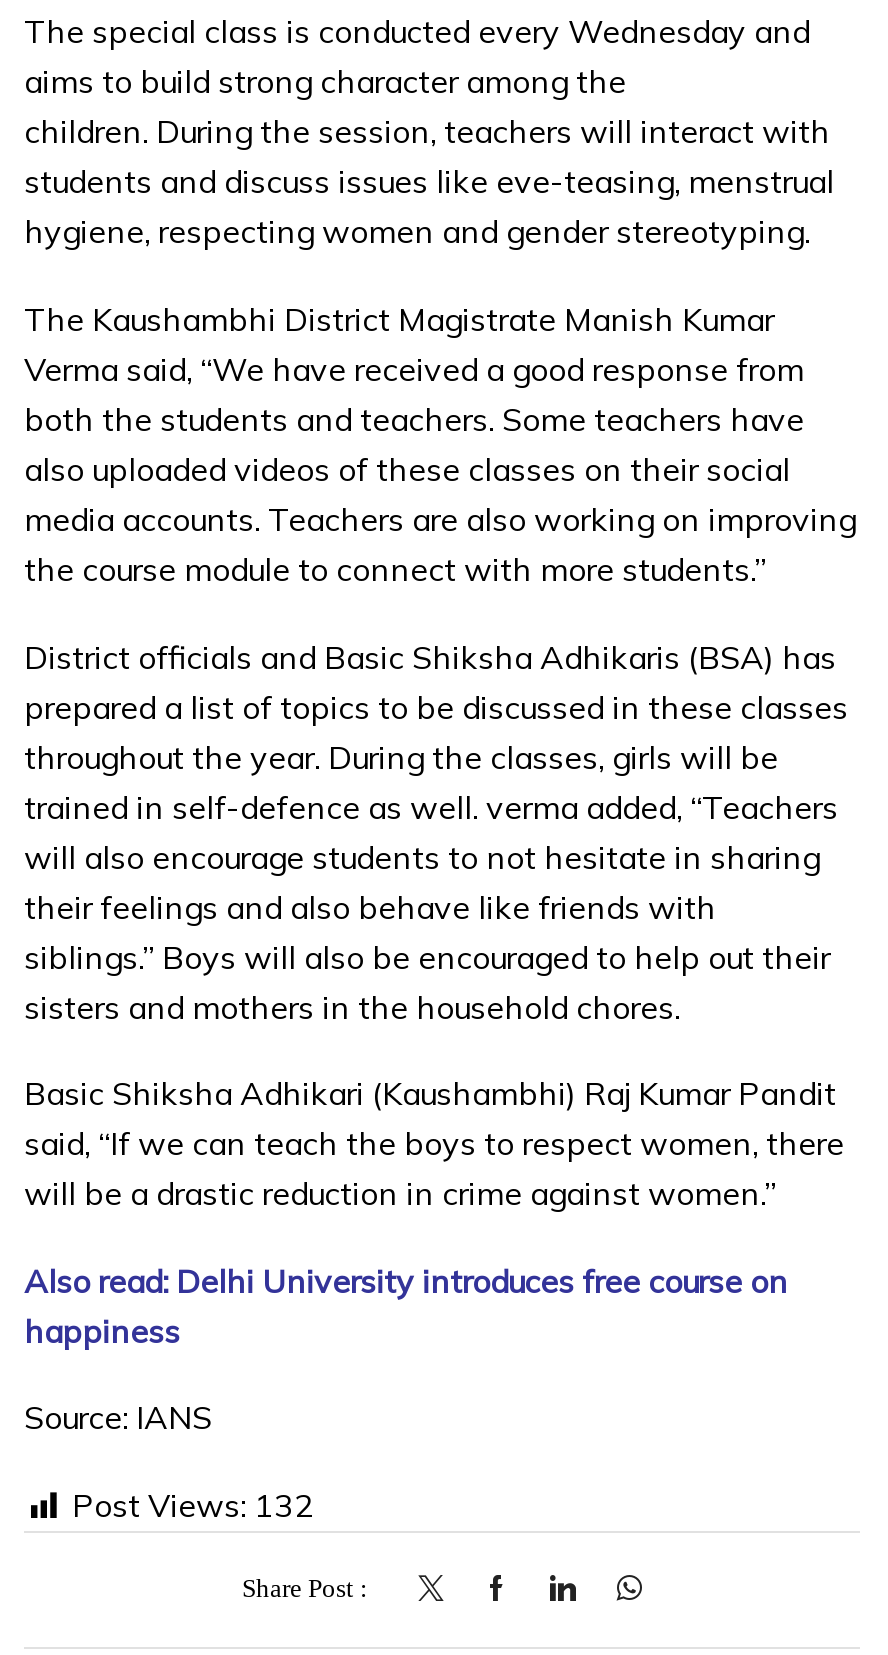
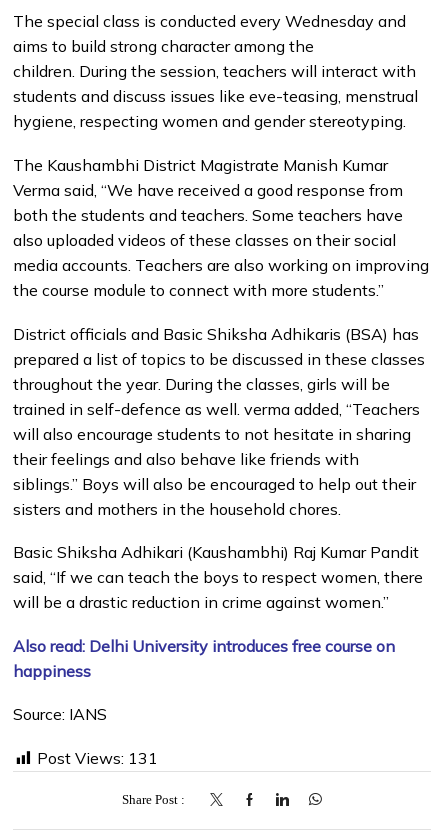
- Post Views: 132
+ Post Views: 131
